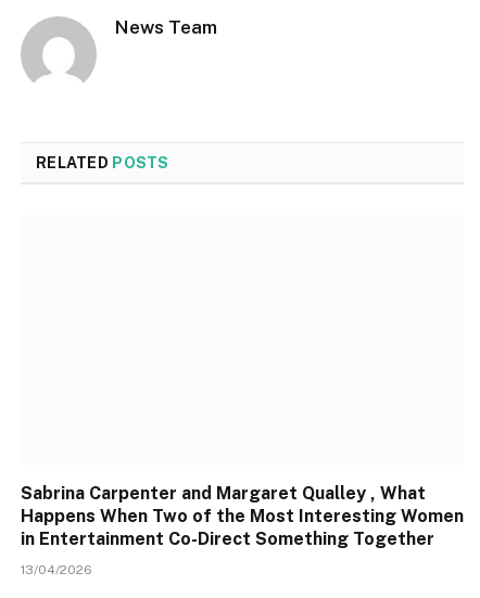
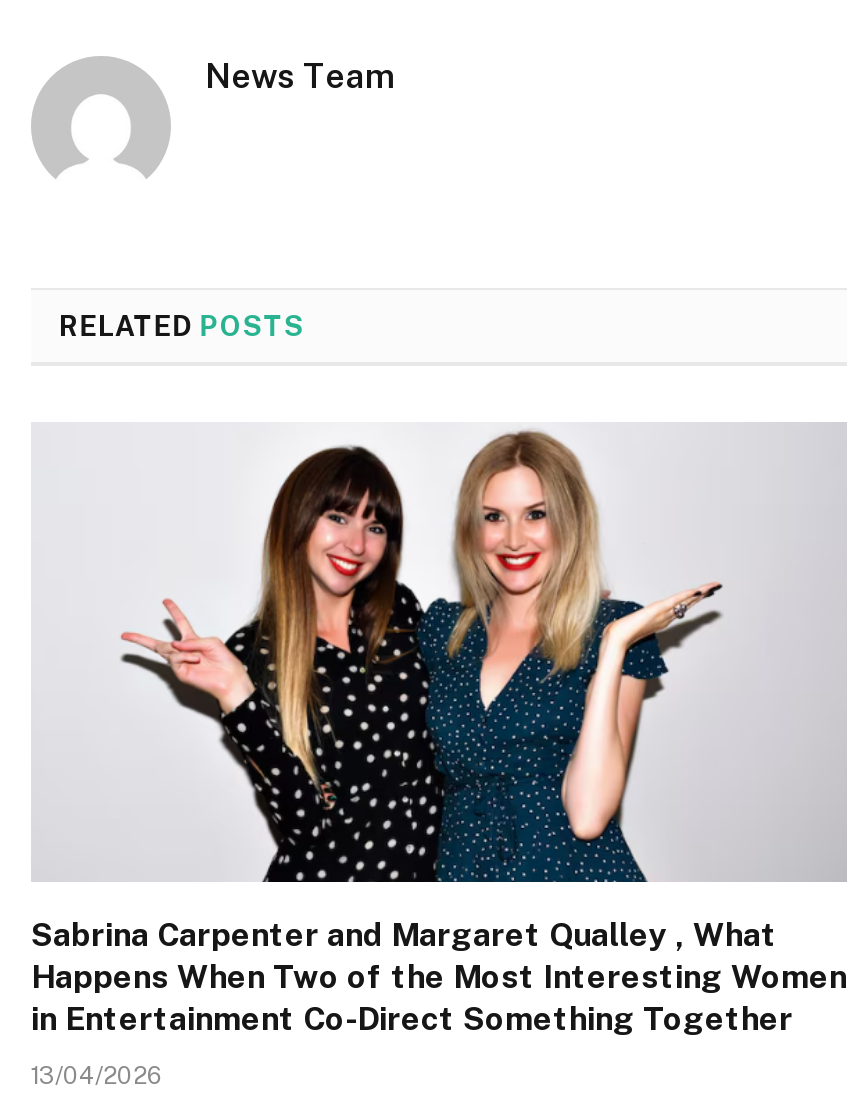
+ [image]
